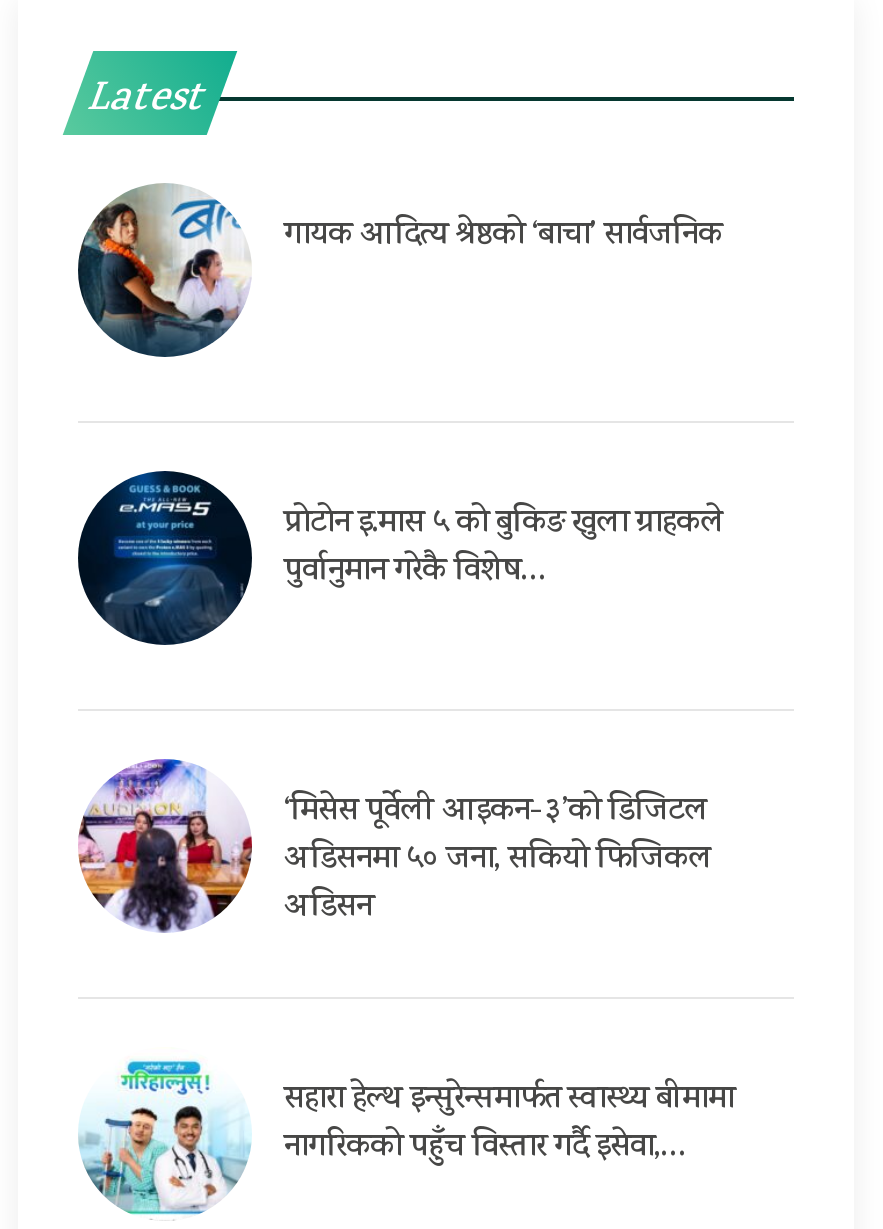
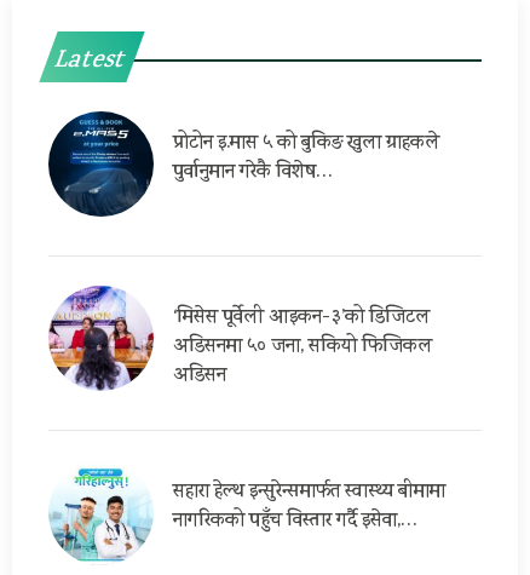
- [image]
- गायक आदित्य श्रेष्ठको ‘बाचा’ सार्वजनिक
